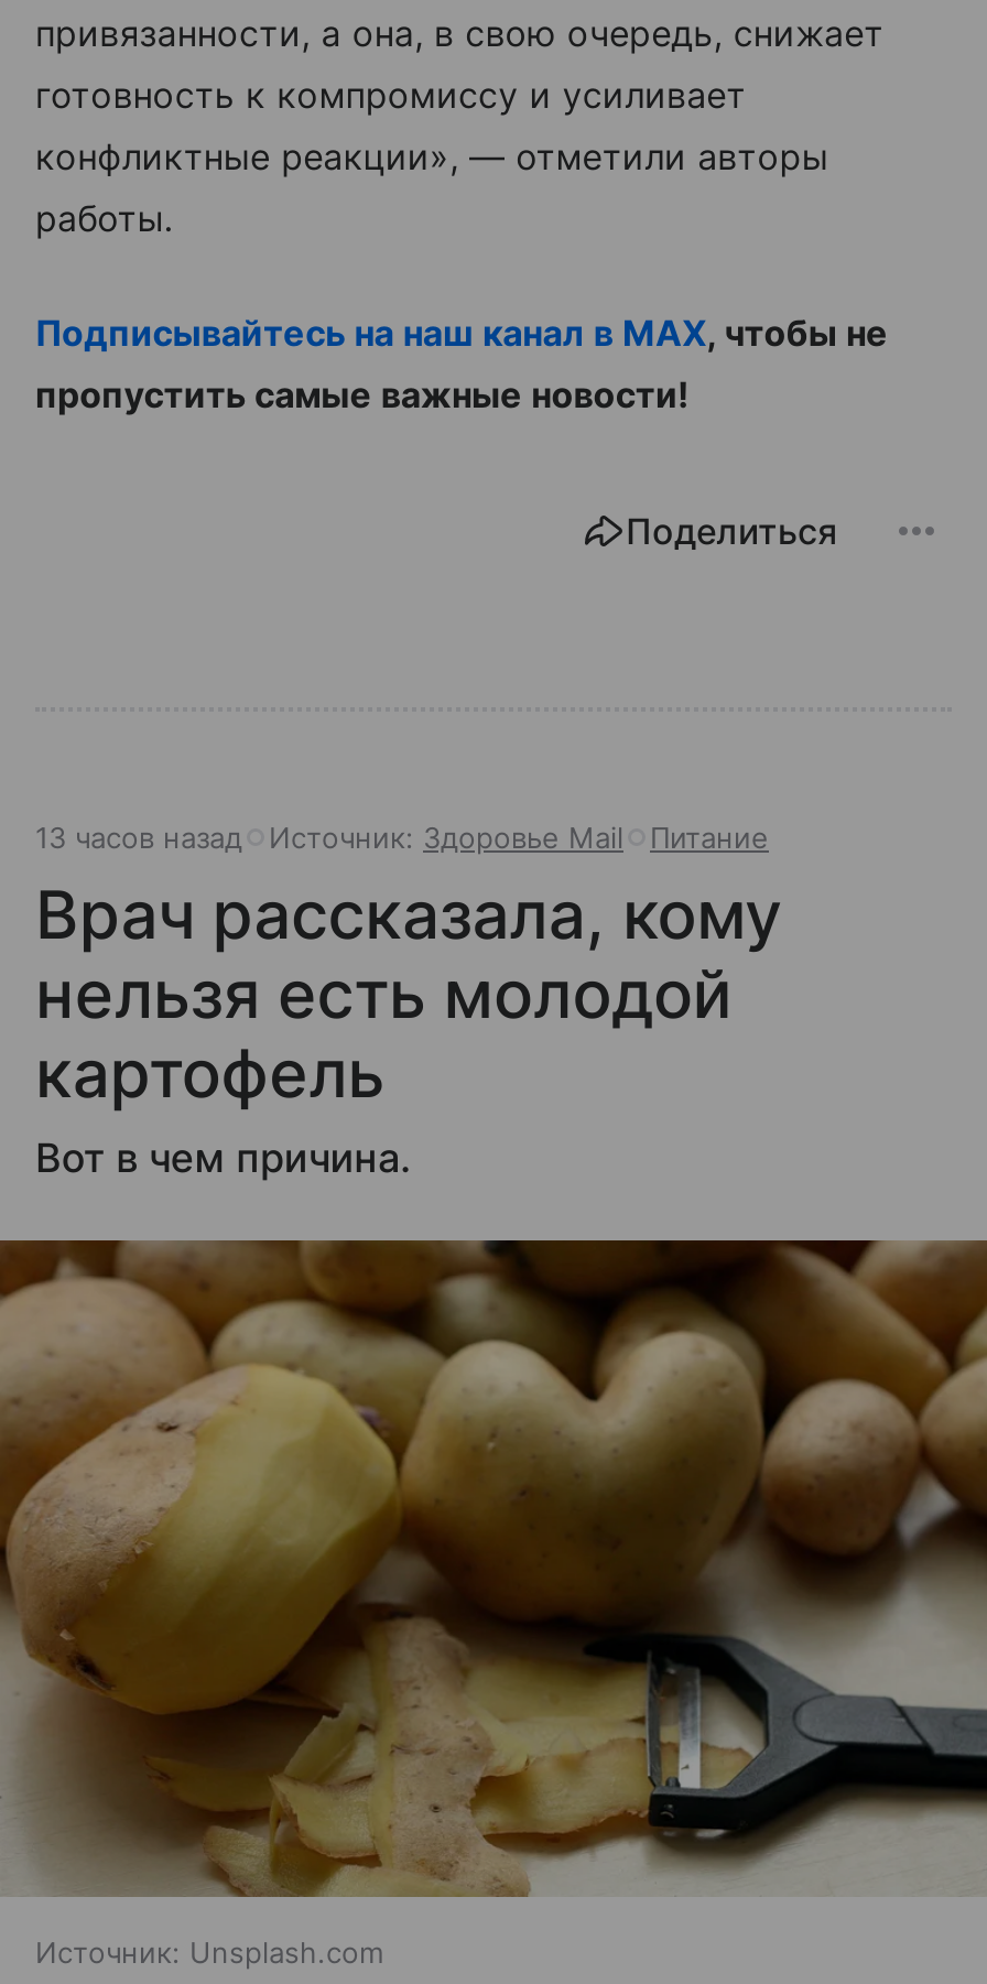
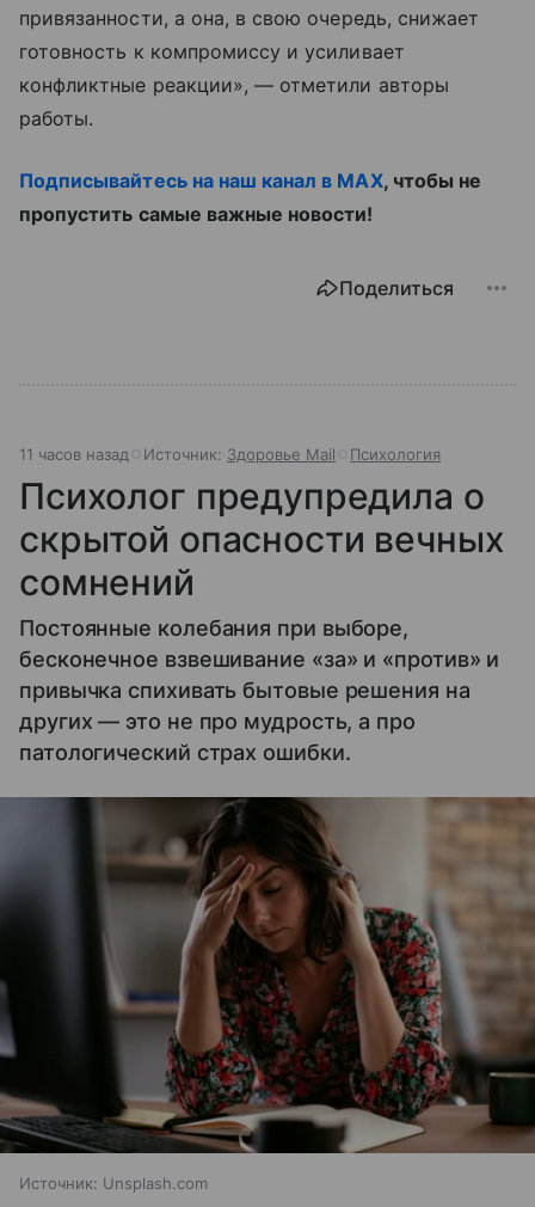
- 13 часов назад
+ 11 часов назад

- Питание
- Врач рассказала, кому
- нельзя есть молодой
- картофель
- Вот в чем причина.
+ Психология
+ Психолог предупредила о
+ скрытой опасности вечных
+ сомнений
+ Постоянные колебания при выборе,
+ бесконечное взвешивание «за» и «против» и
+ привычка спихивать бытовые решения на
+ других — это не про мудрость, а про
+ патологический страх ошибки.

- [image]
+ [image]
